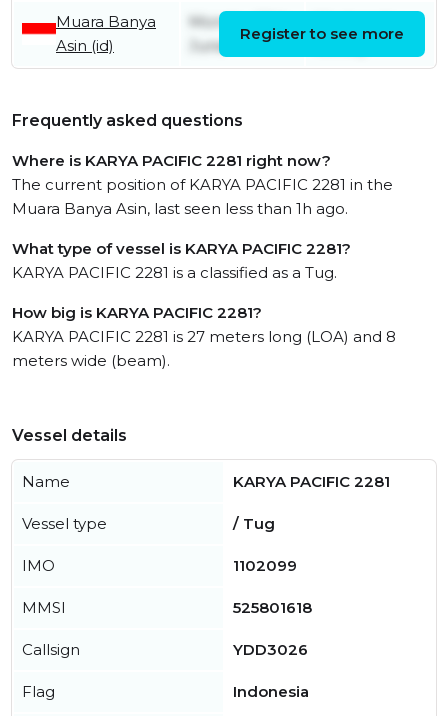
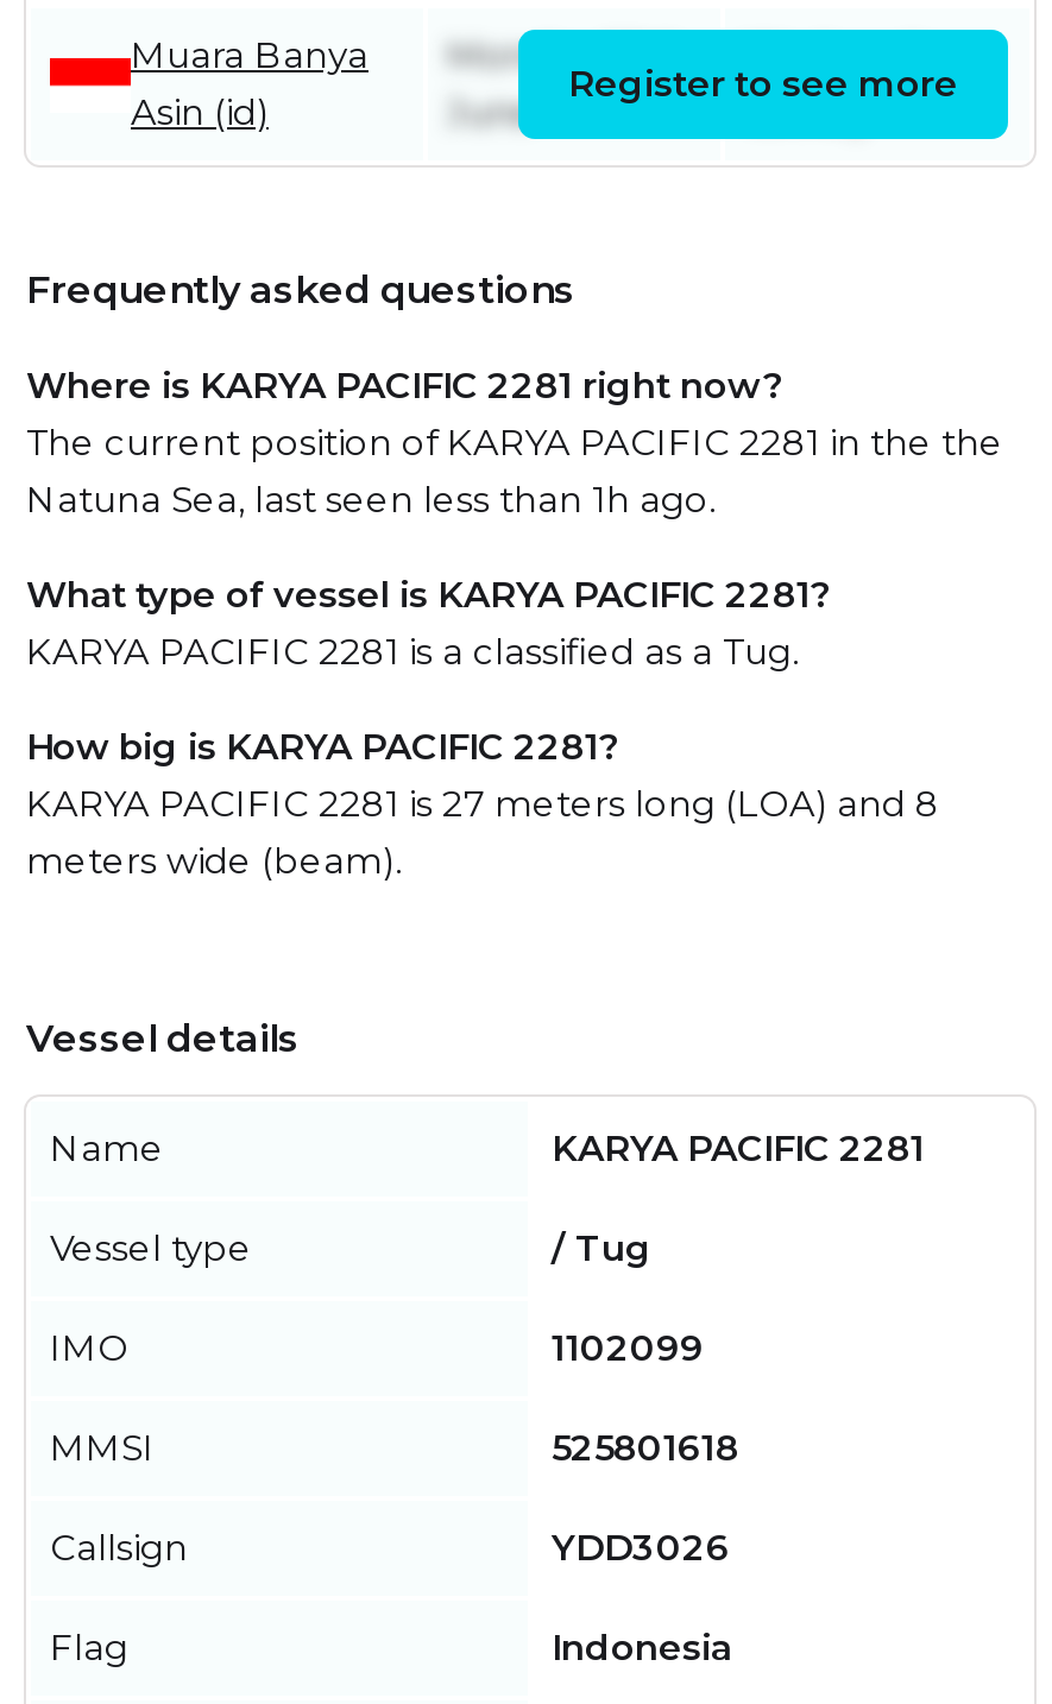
- The current position of KARYA PACIFIC 2281 in the
- Muara Banya Asin, last seen less than 1h ago.
+ The current position of KARYA PACIFIC 2281 in the the
+ Natuna Sea, last seen less than 1h ago.
